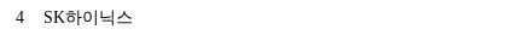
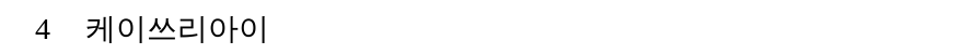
- SK하이닉스
+ 케이쓰리아이
